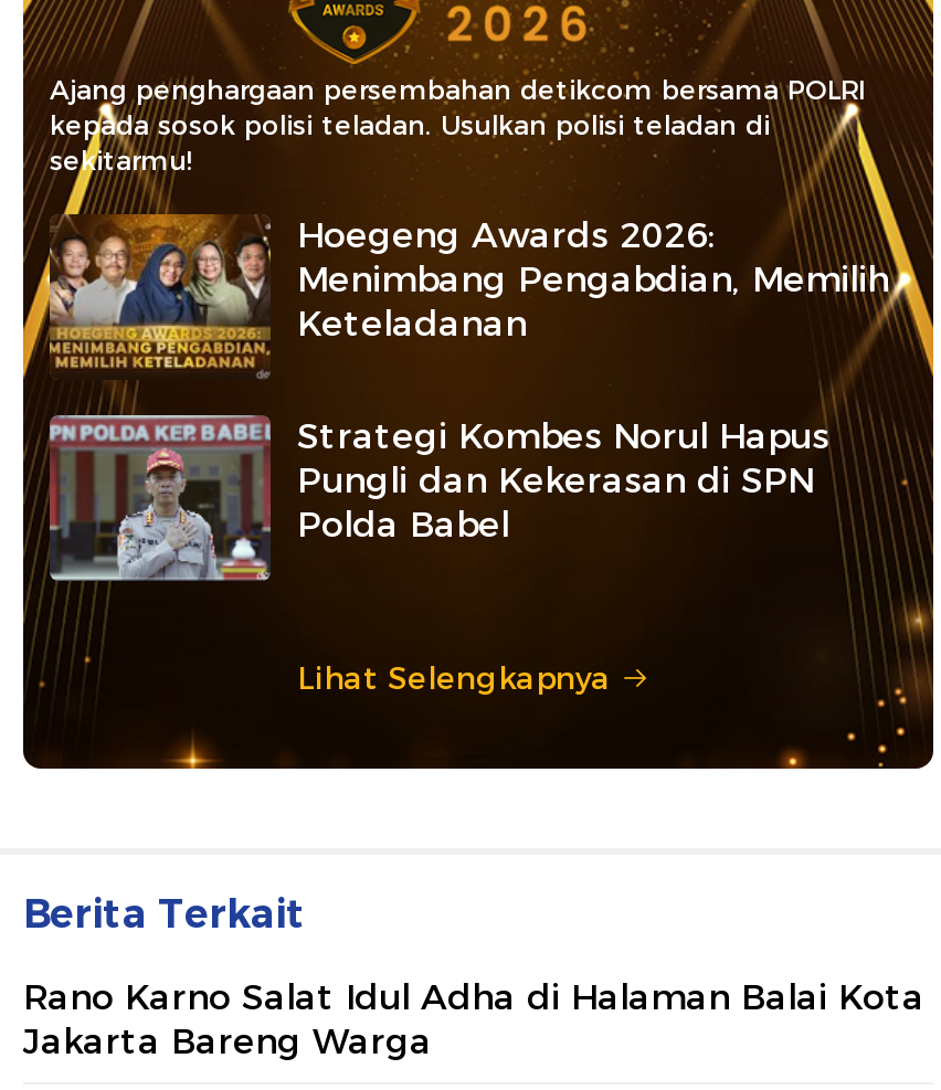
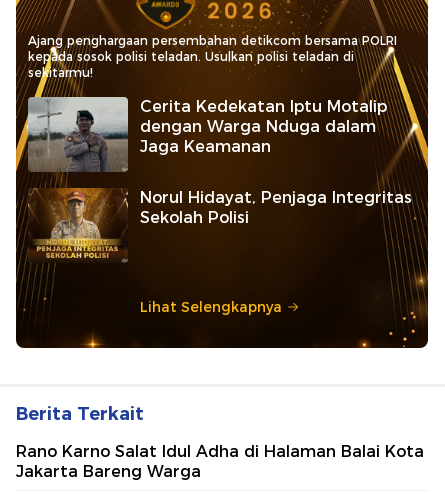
- [image]
- Hoegeng Awards 2026:
- Menimbang Pengabdian, Memilih
- Keteladanan
+ [image]
+ Cerita Kedekatan Iptu Motalip
+ dengan Warga Nduga dalam
+ Jaga Keamanan

- [image]
- Strategi Kombes Norul Hapus
- Pungli dan Kekerasan di SPN
- Polda Babel
+ [image]
+ Norul Hidayat, Penjaga Integritas
+ Sekolah Polisi
